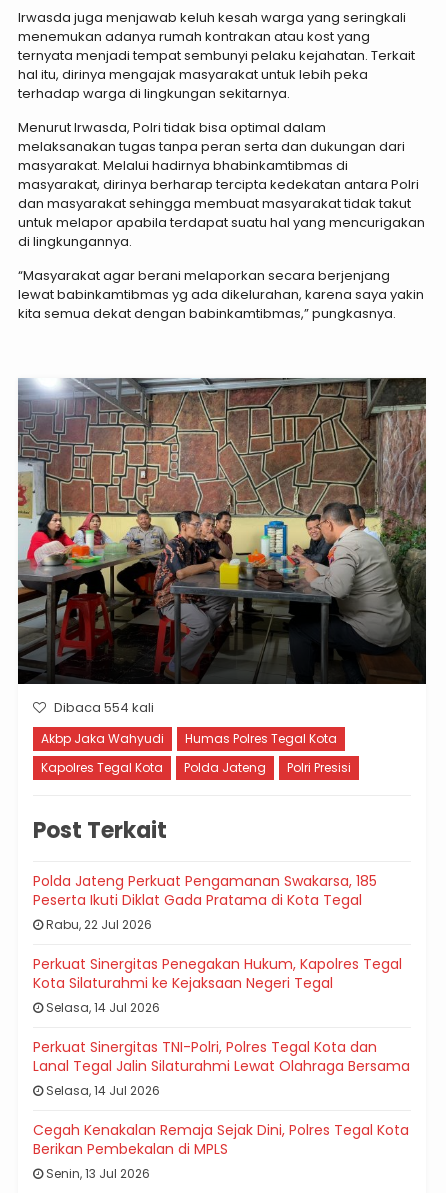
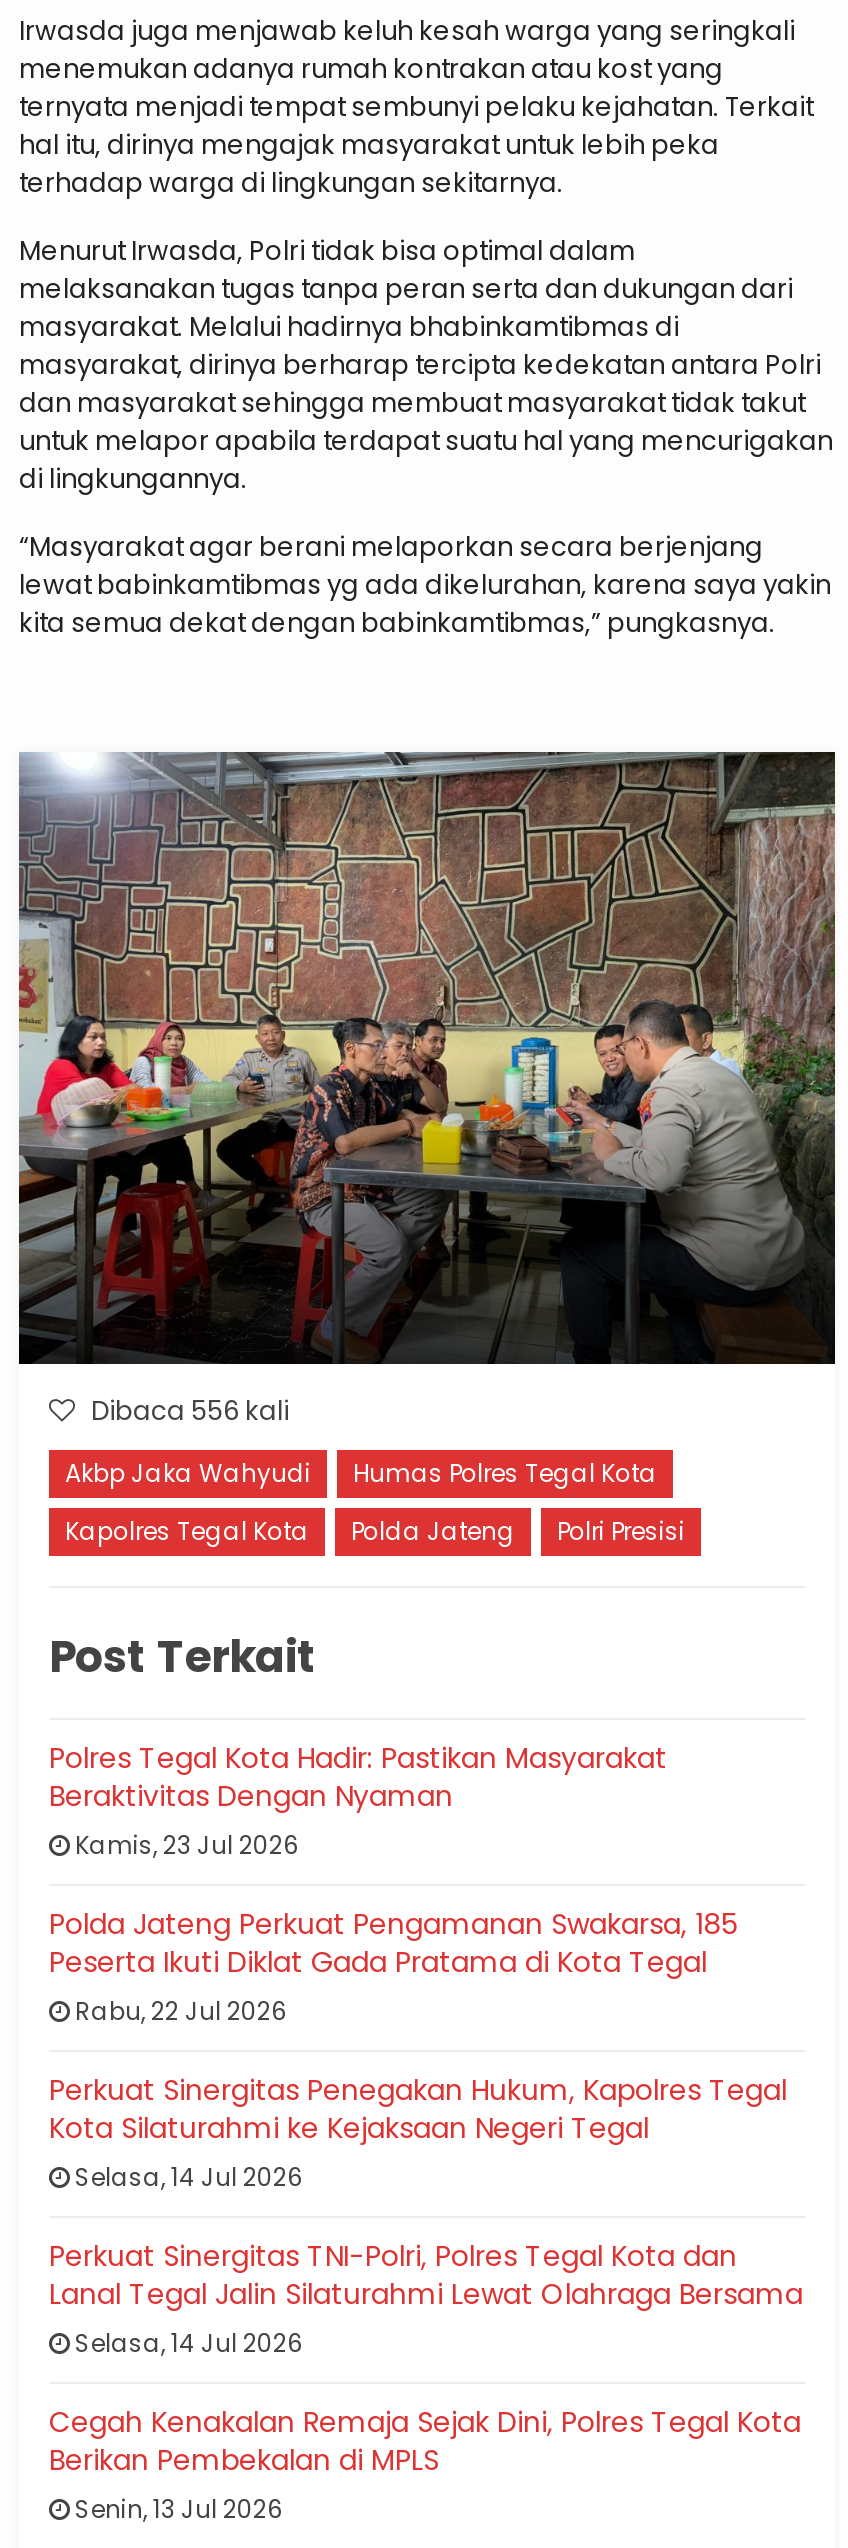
- Dibaca 554 kali
+ Dibaca 556 kali

+ Polres Tegal Kota Hadir: Pastikan Masyarakat
+ Beraktivitas Dengan Nyaman
+ Kamis, 23 Jul 2026
